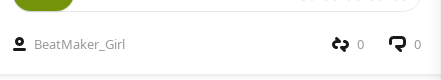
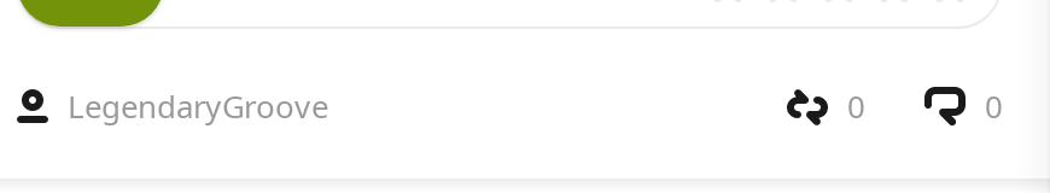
- BeatMaker_Girl
+ LegendaryGroove
